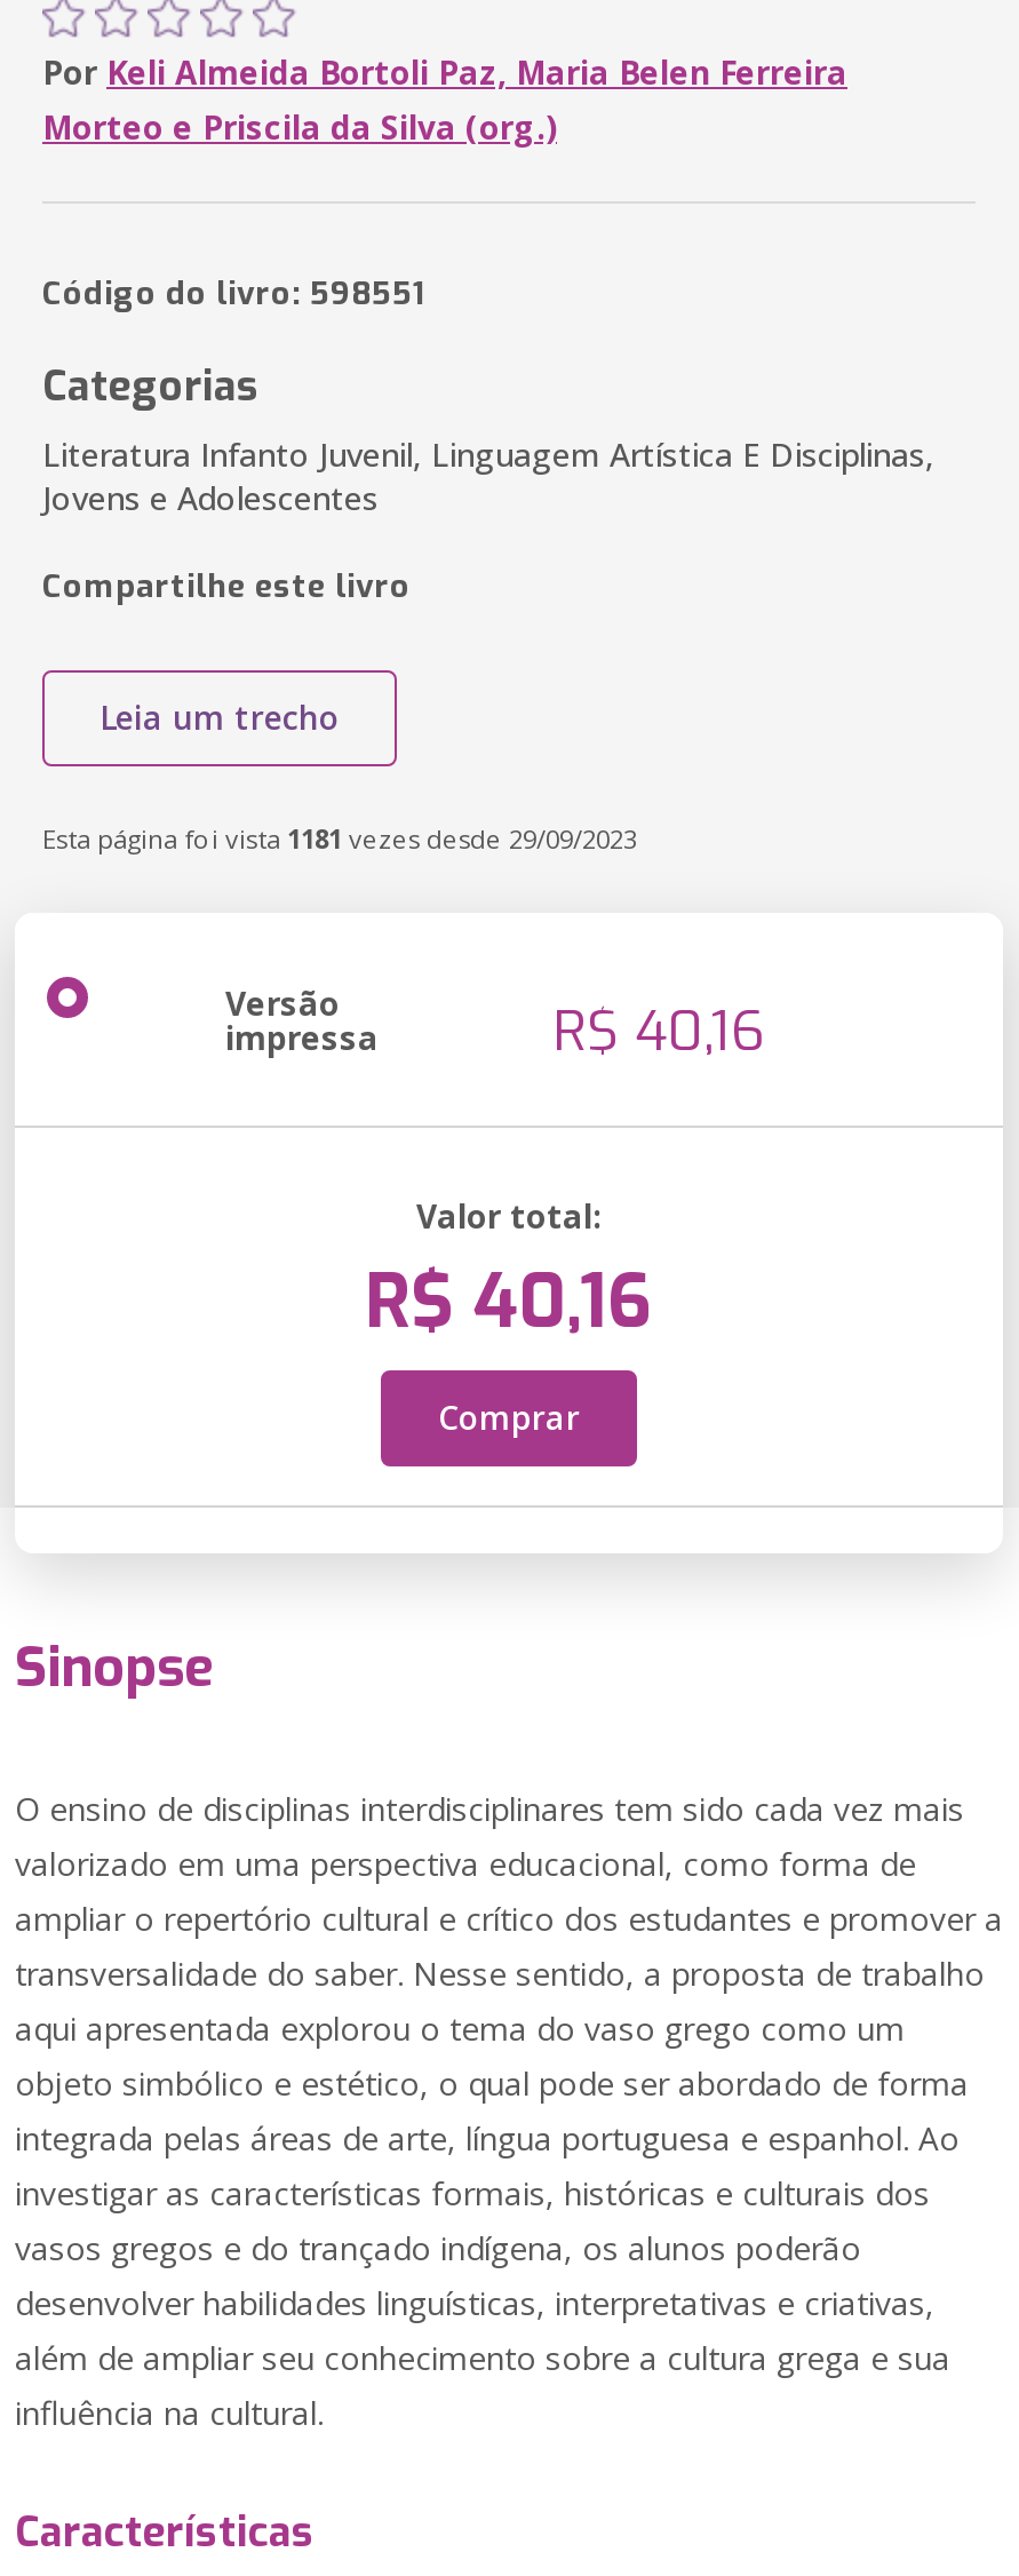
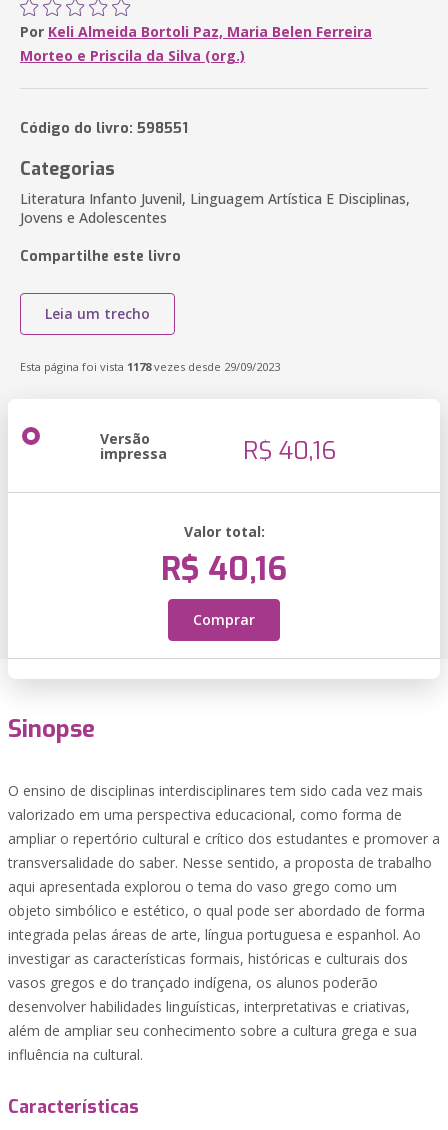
- Esta página foi vista 1181 vezes desde 29/09/2023
+ Esta página foi vista 1178 vezes desde 29/09/2023
